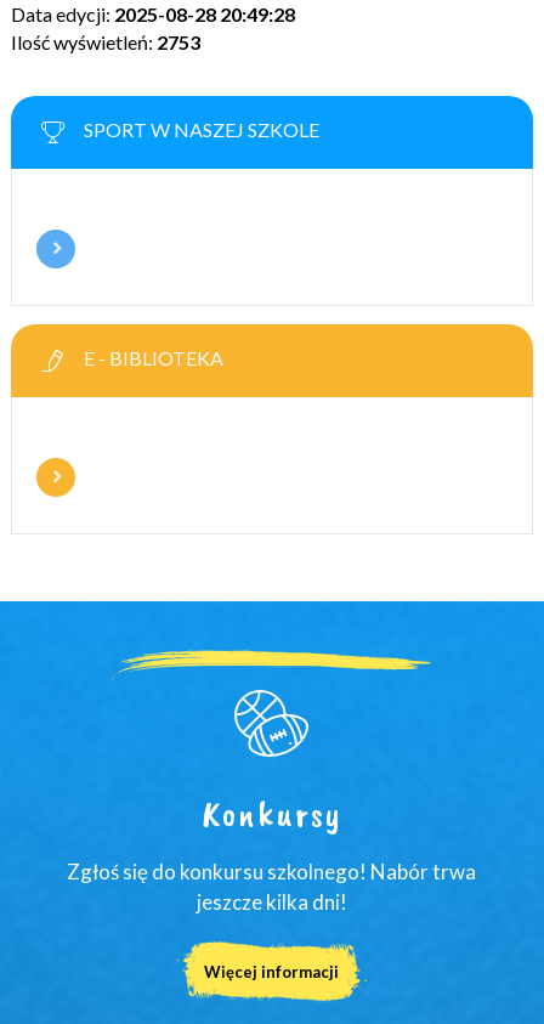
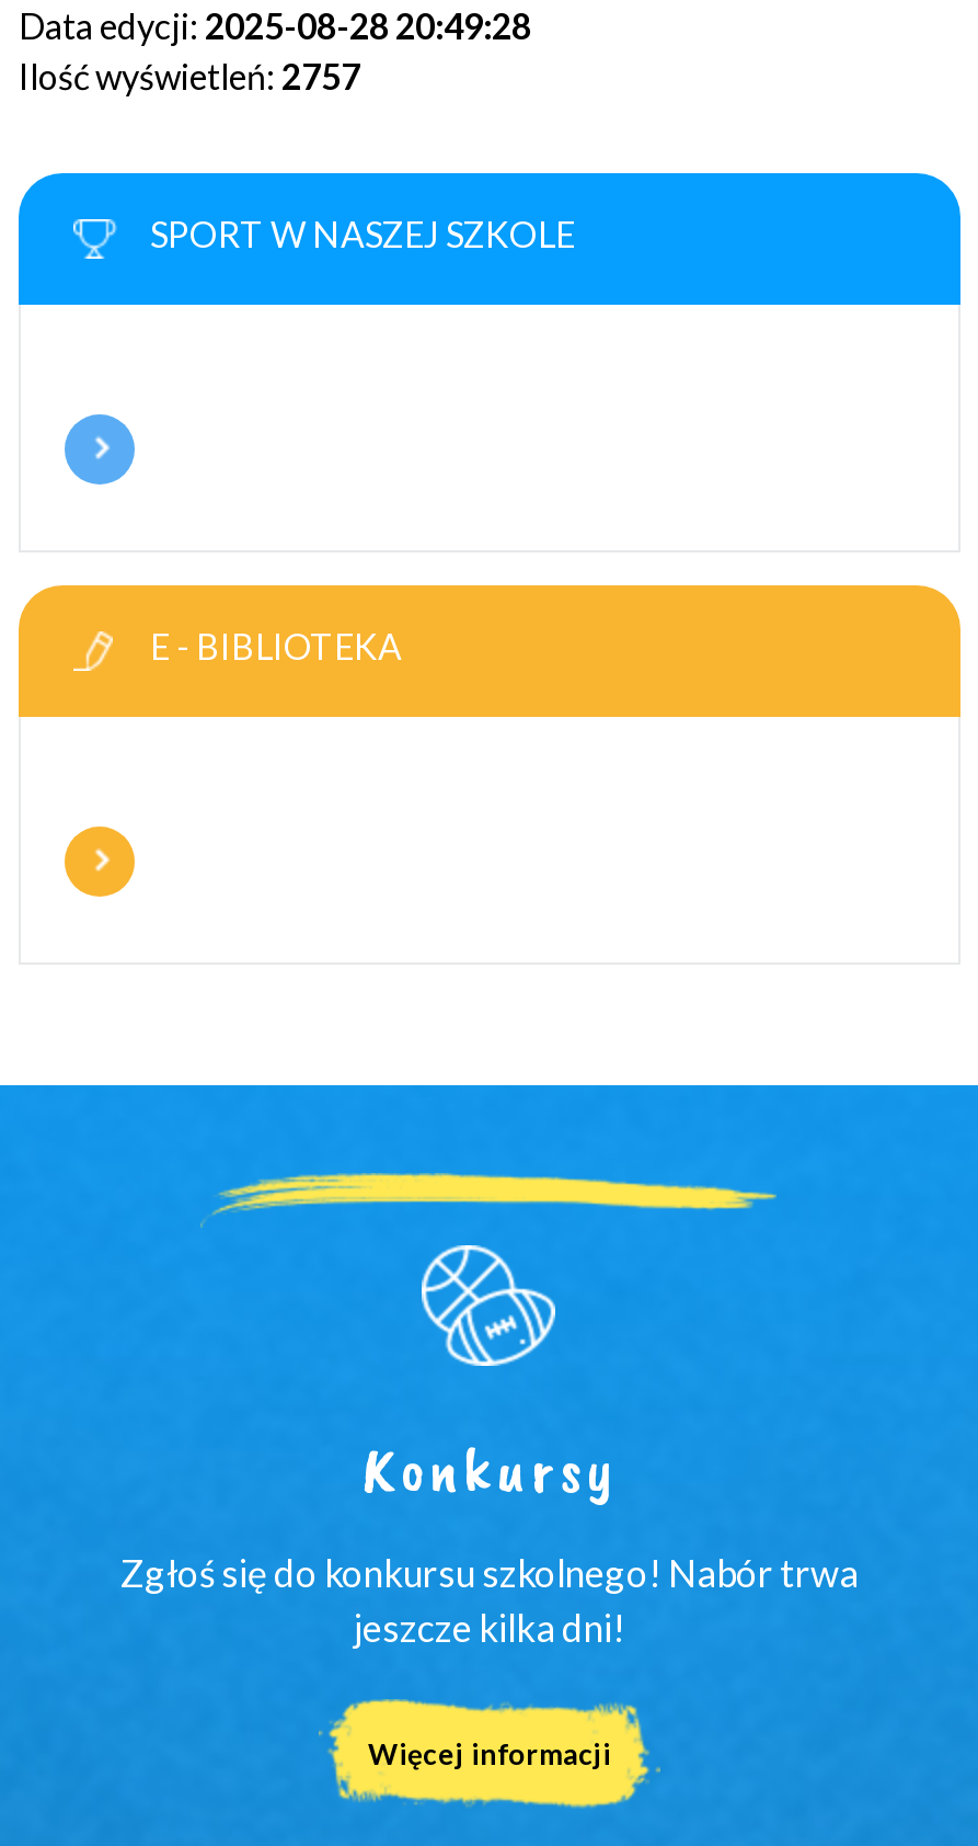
- Ilość wyświetleń: 2753
+ Ilość wyświetleń: 2757
